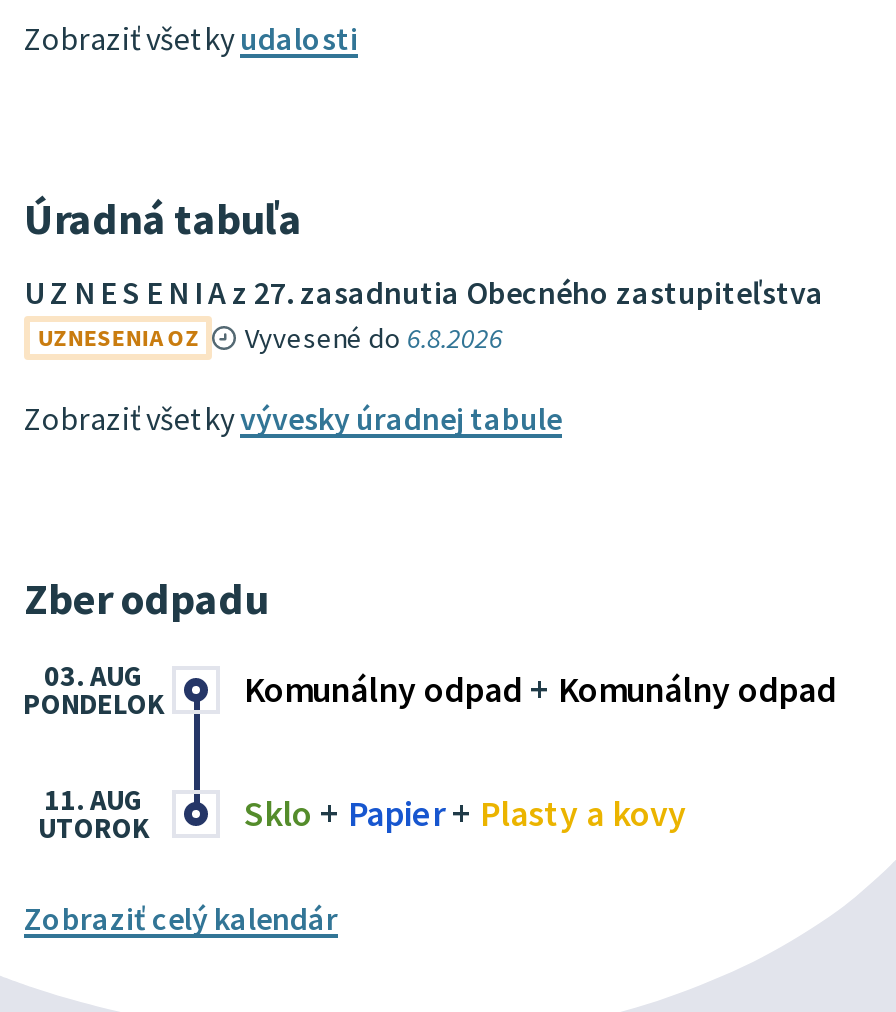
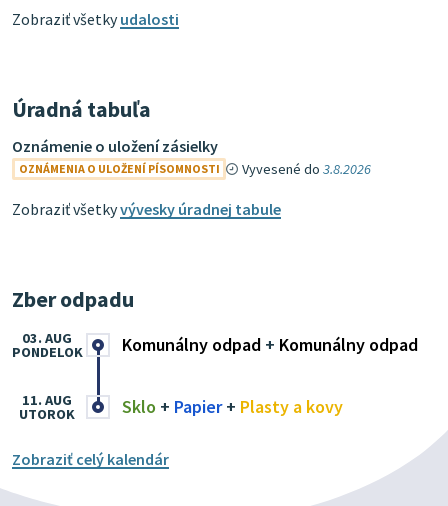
- U Z N E S E N I A z 27. zasadnutia Obecného zastupiteľstva
- UZNESENIA OZ
- Vyvesené do 6.8.2026
+ Oznámenie o uložení zásielky
+ OZNÁMENIA O ULOŽENÍ PÍSOMNOSTI
+ Vyvesené do 3.8.2026
